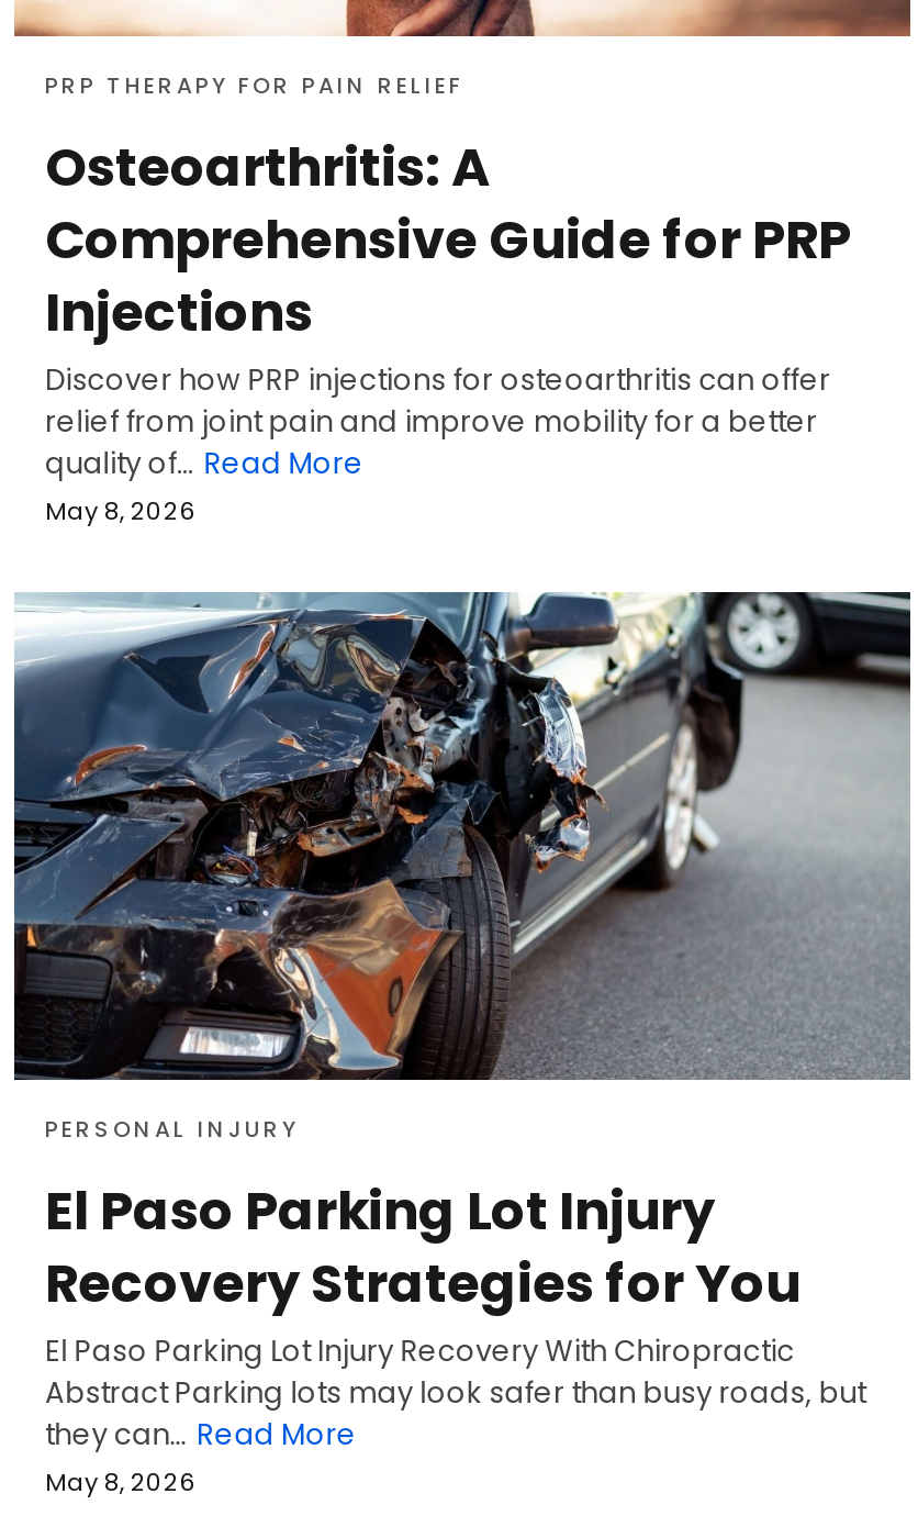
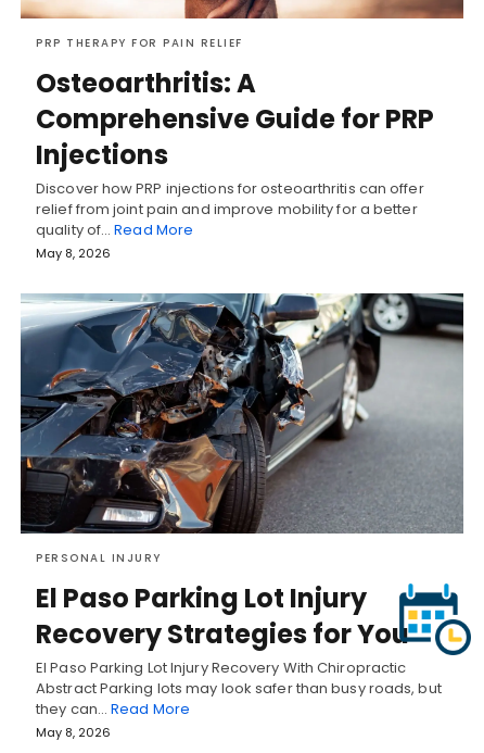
+ [image]
